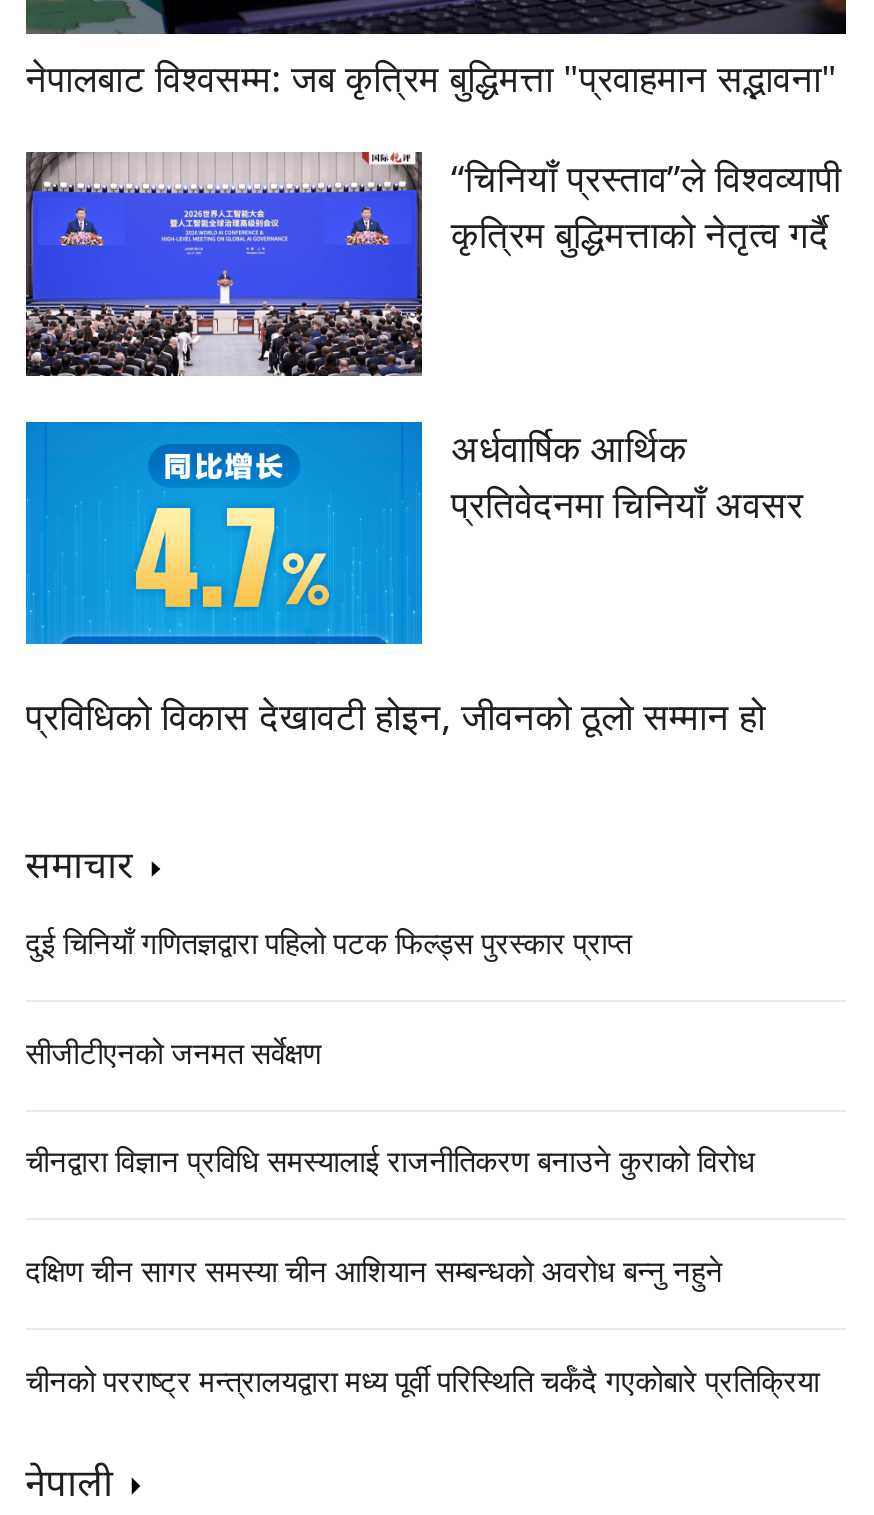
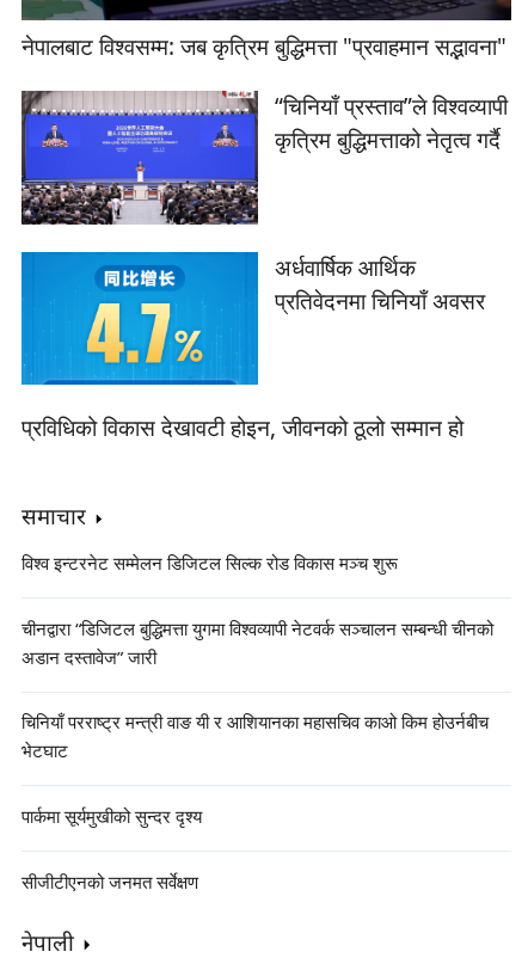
- दुई चिनियाँ गणितज्ञद्वारा पहिलो पटक फिल्ड्स पुरस्कार प्राप्त
+ विश्व इन्टरनेट सम्मेलन डिजिटल सिल्क रोड विकास मञ्च शुरू
+ चीनद्वारा “डिजिटल बुद्धिमत्ता युगमा विश्वव्यापी नेटवर्क सञ्चालन सम्बन्धी चीनको
+ अडान दस्तावेज” जारी
+ चिनियाँ परराष्ट्र मन्त्री वाङ यी र आशियानका महासचिव काओ किम होउर्नबीच
+ भेटघाट
+ पार्कमा सूर्यमुखीको सुन्दर दृश्य

moved down: सीजीटीएनको जनमत सर्वेक्षण

- चीनद्वारा विज्ञान प्रविधि समस्यालाई राजनीतिकरण बनाउने कुराको विरोध
- दक्षिण चीन सागर समस्या चीन आशियान सम्बन्धको अवरोध बन्नु नहुने
- चीनको परराष्ट्र मन्त्रालयद्वारा मध्य पूर्वी परिस्थिति चर्कँदै गएकोबारे प्रतिक्रिया
